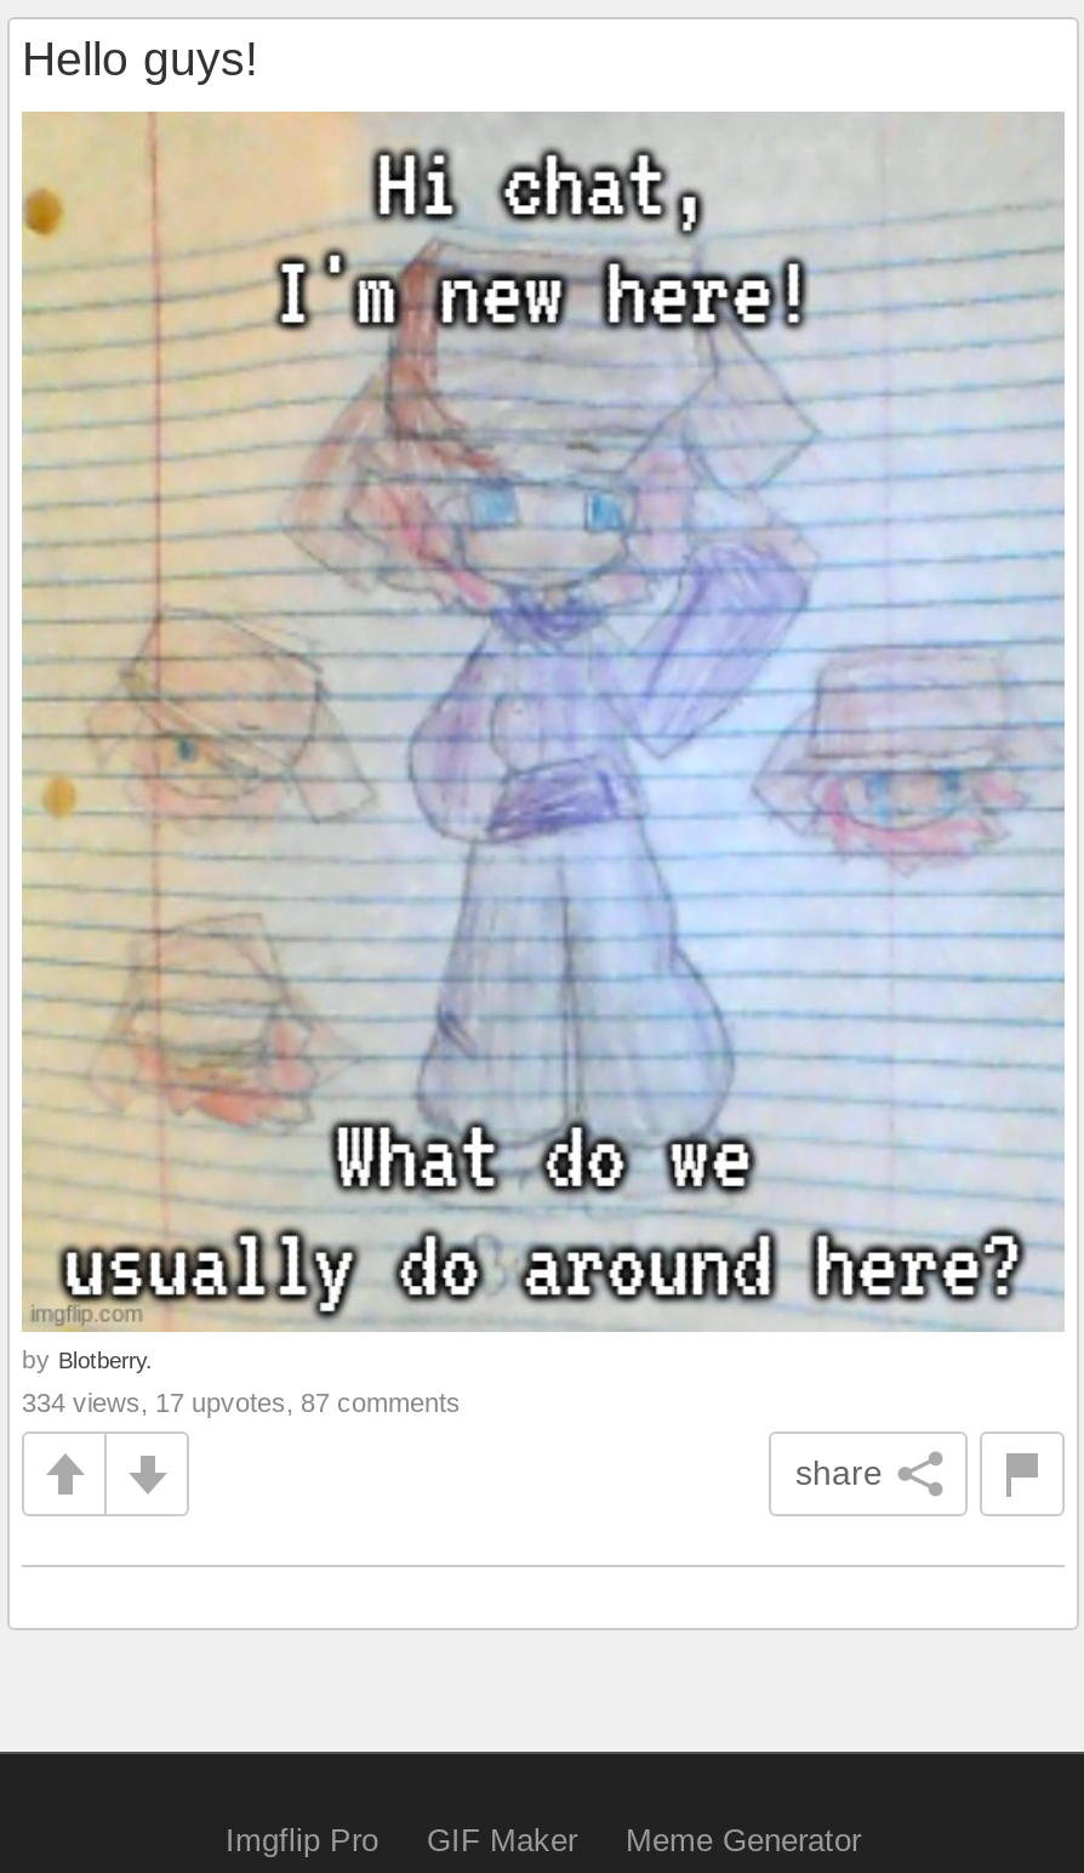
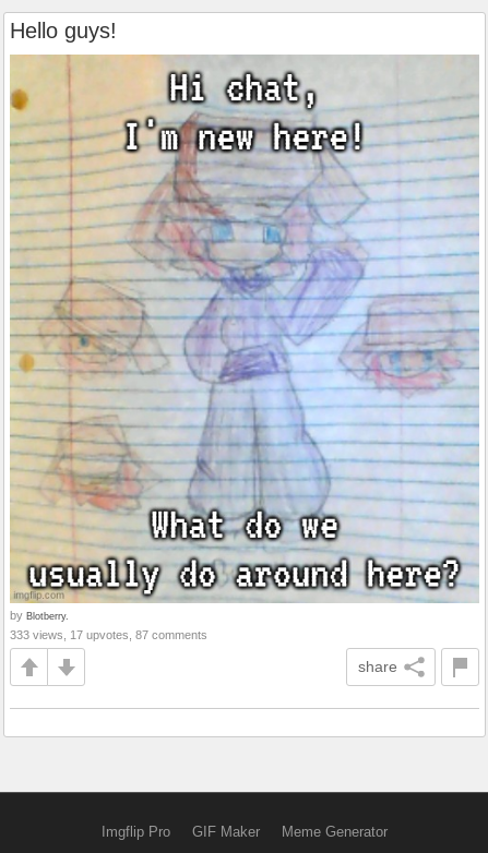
- 334 views, 17 upvotes, 87 comments
+ 333 views, 17 upvotes, 87 comments
